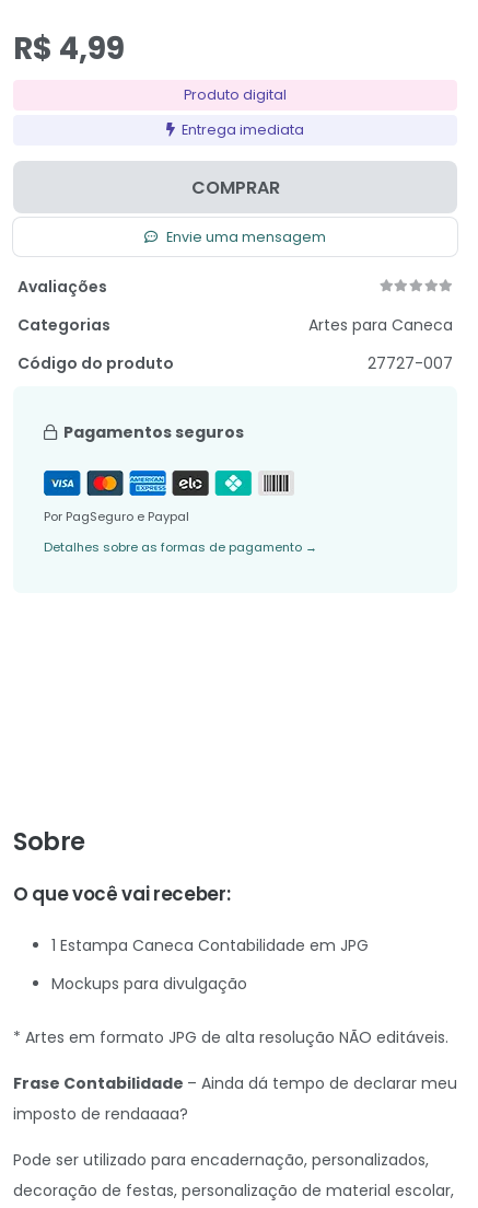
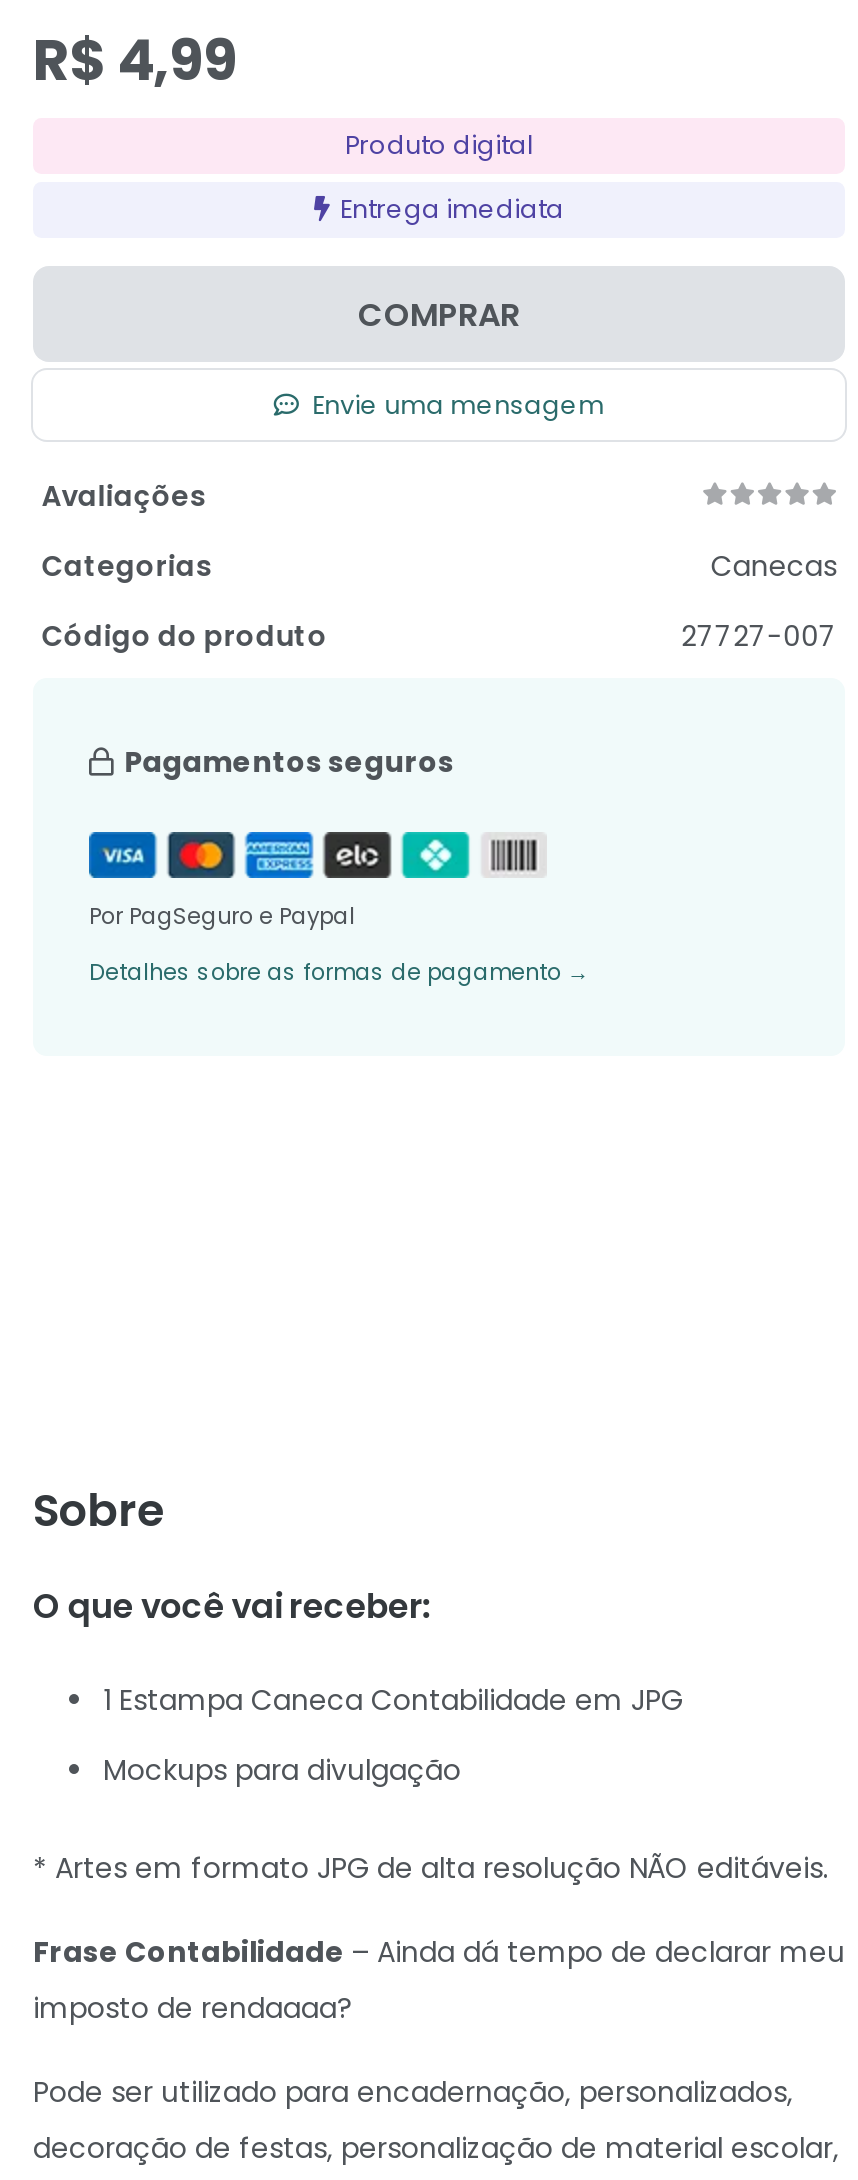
- Artes para Caneca
+ Canecas
